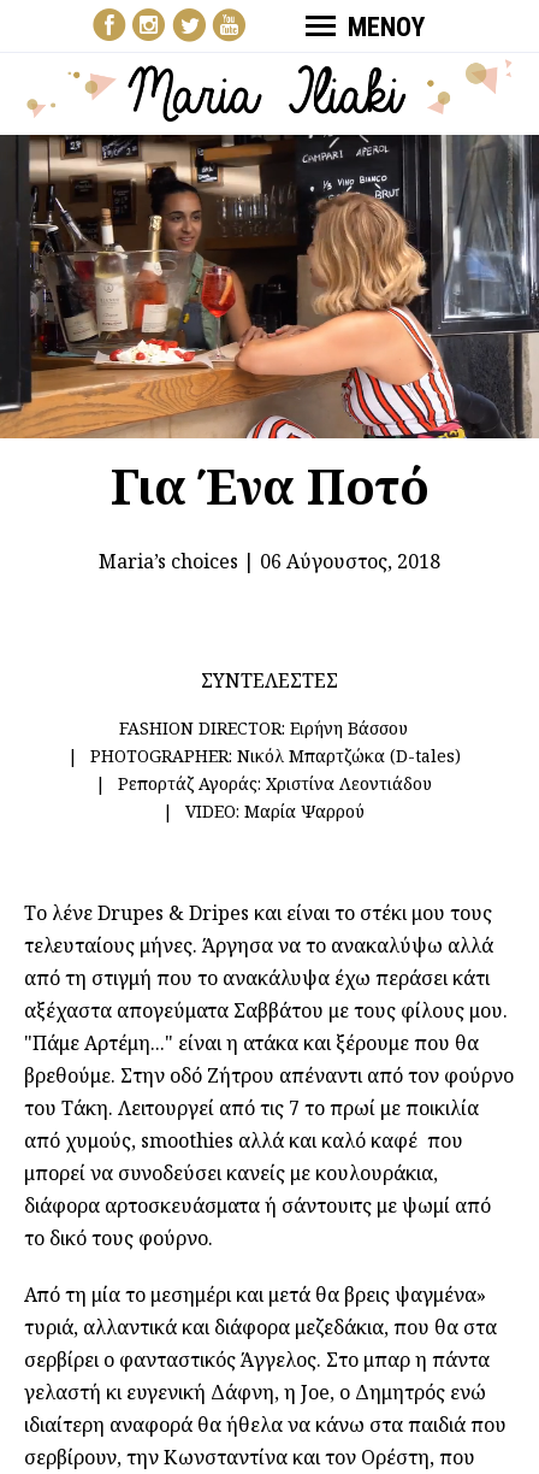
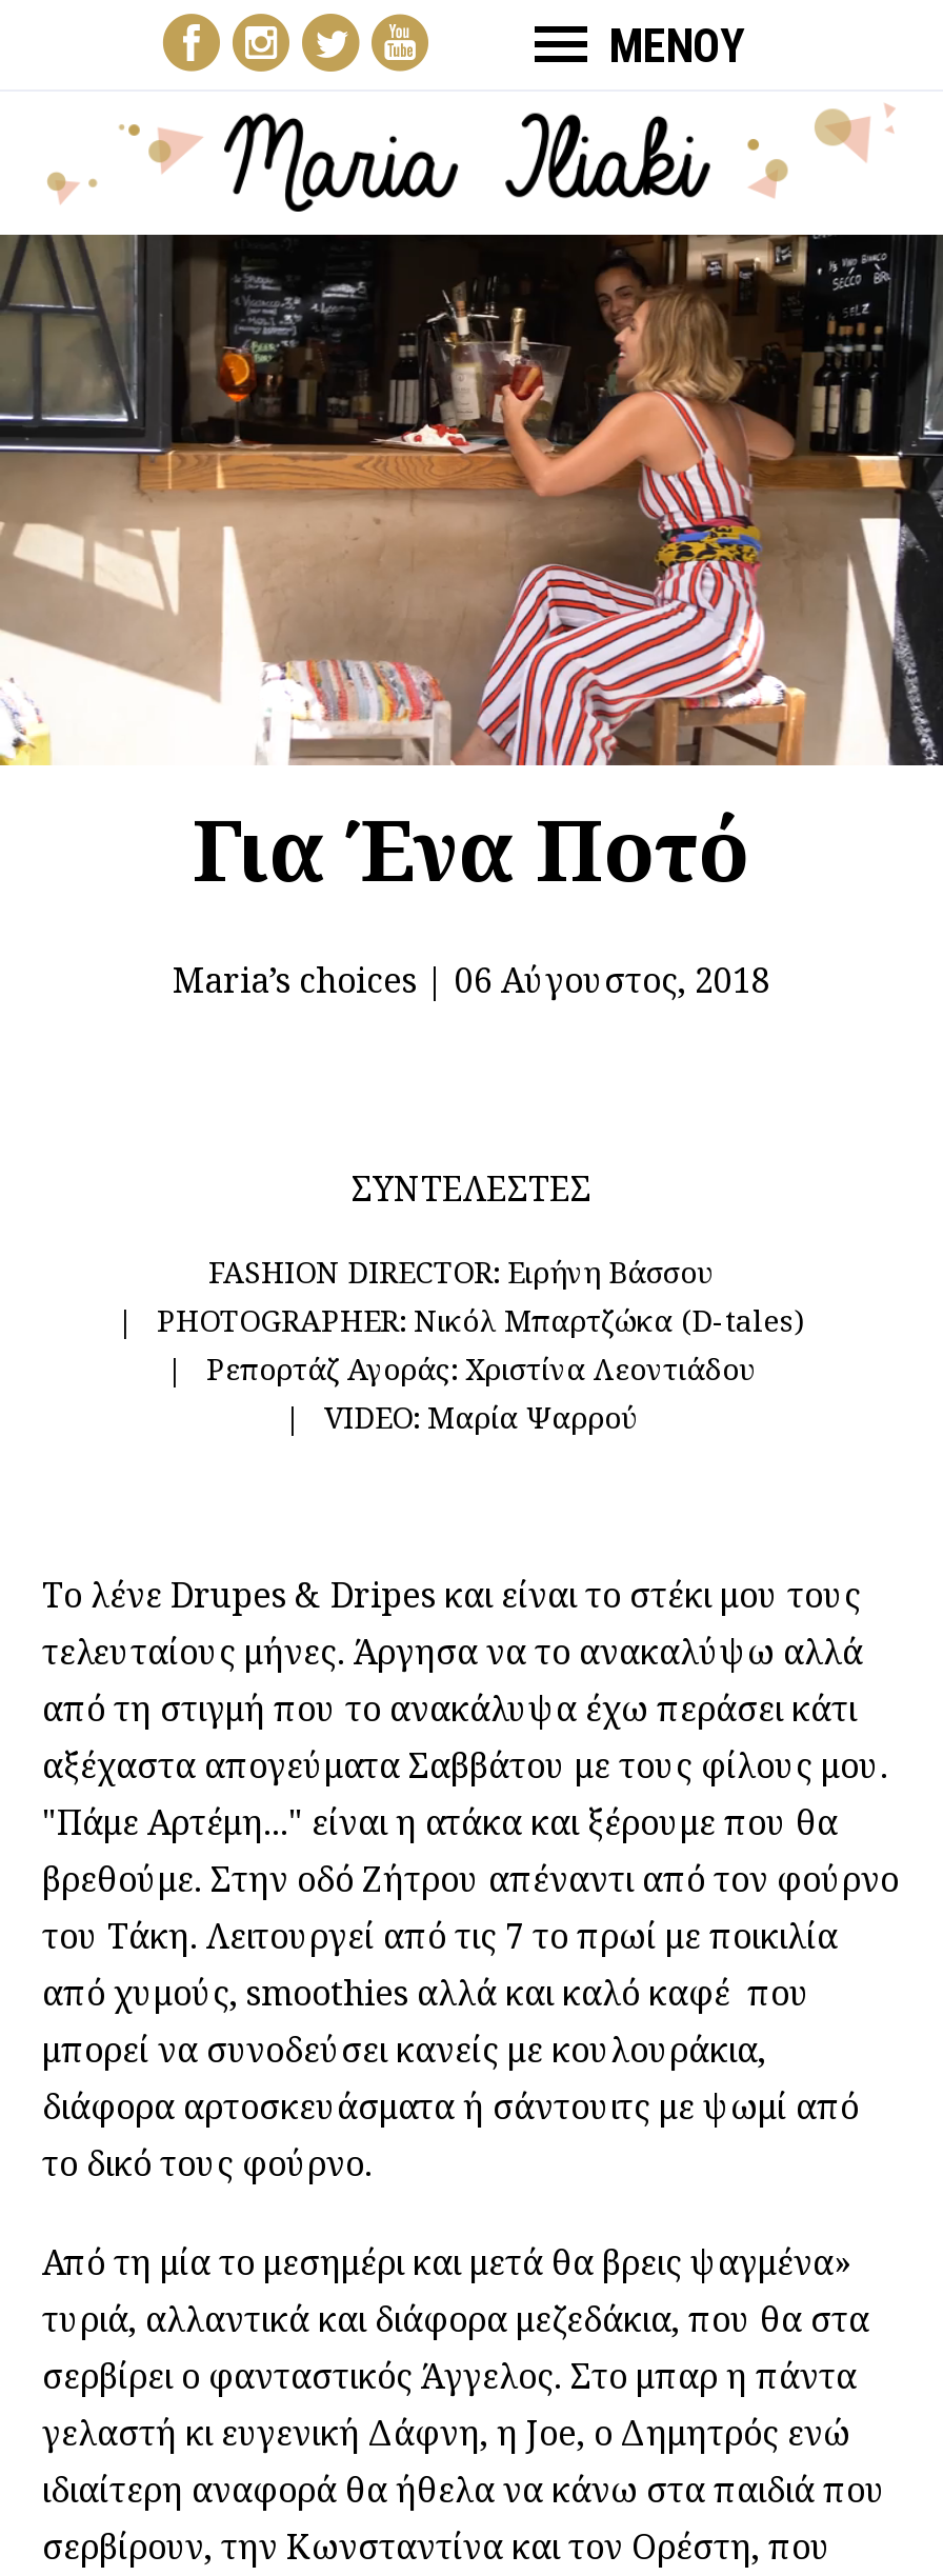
- [image]
+ [image]
